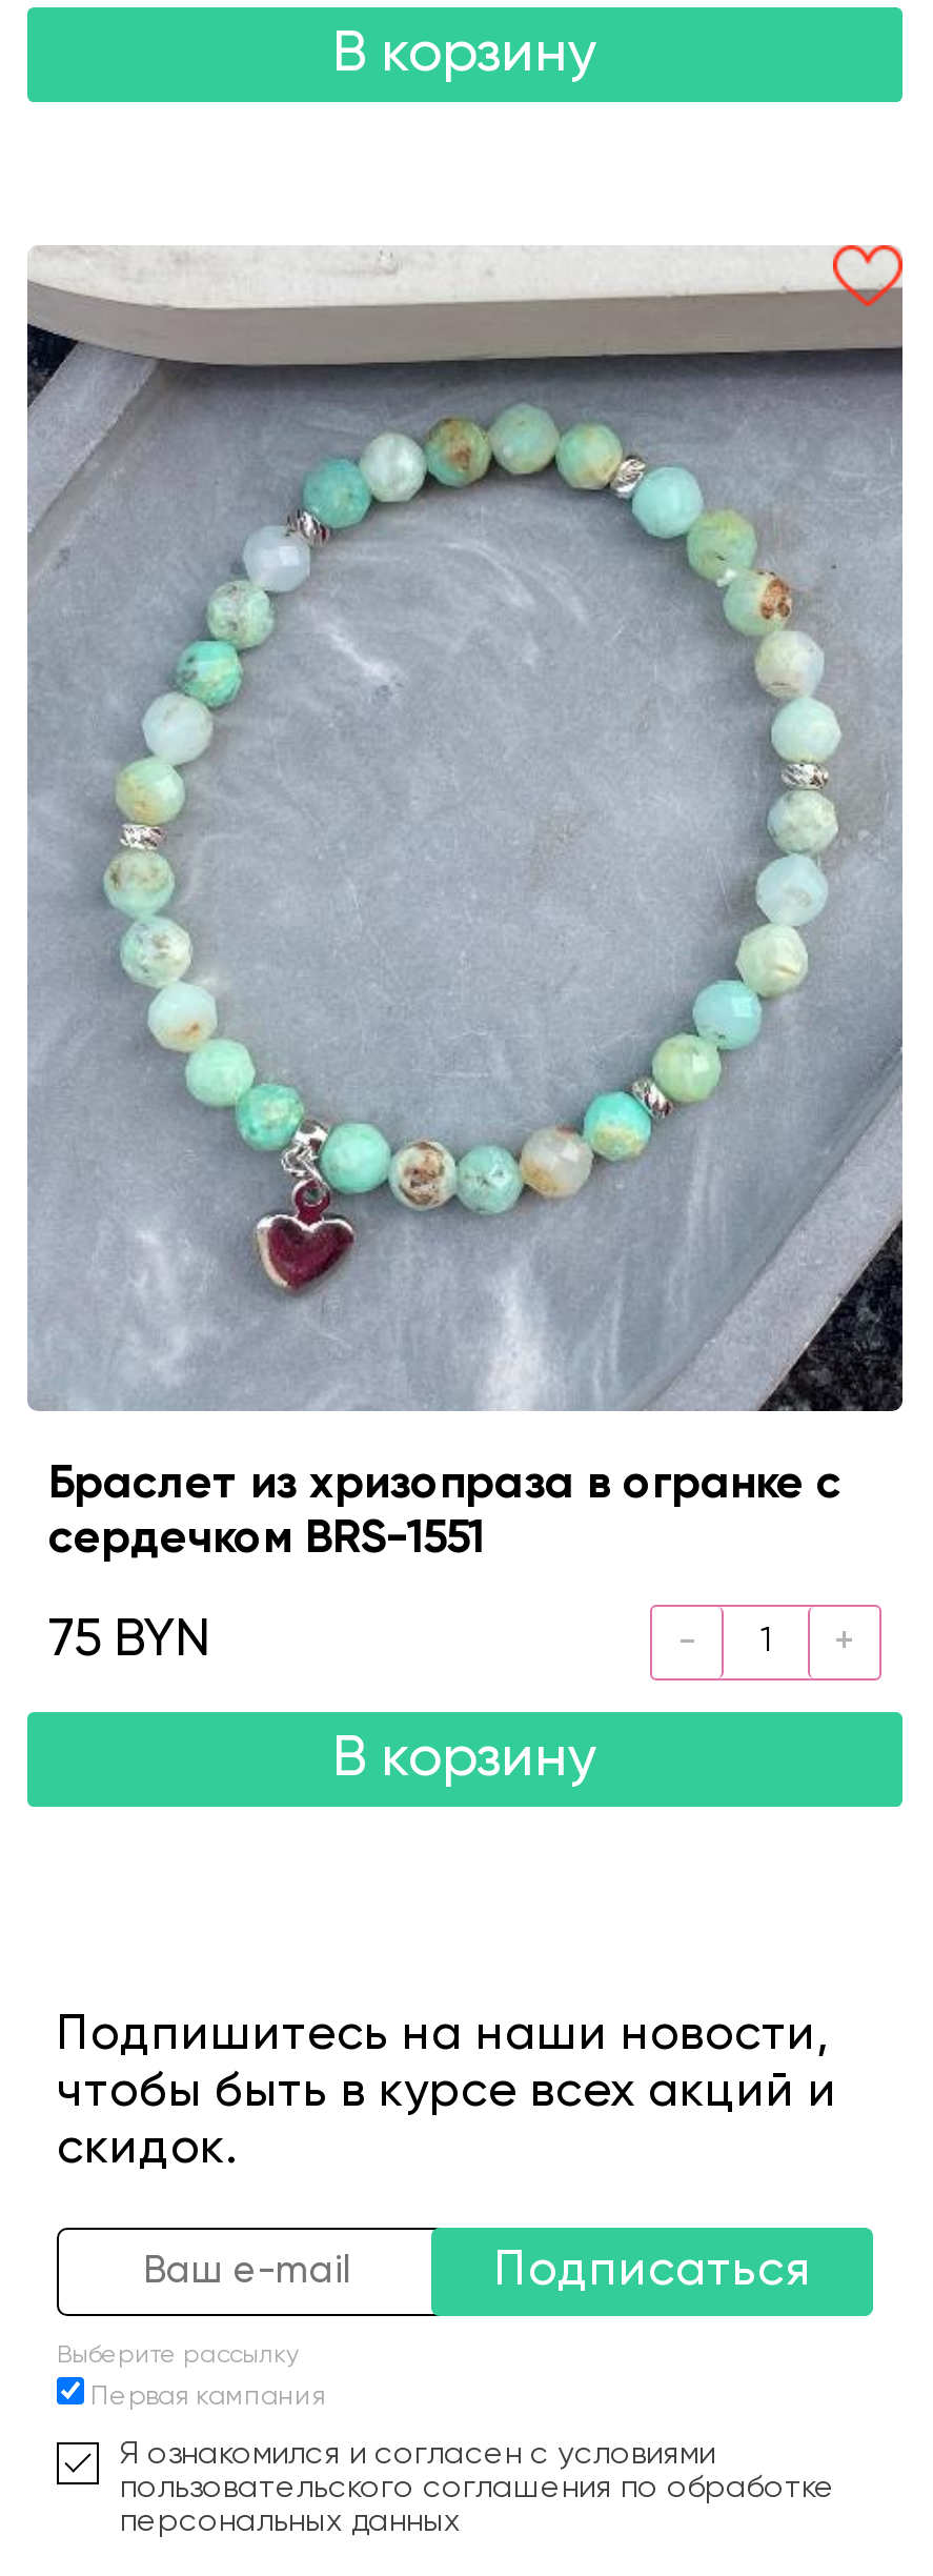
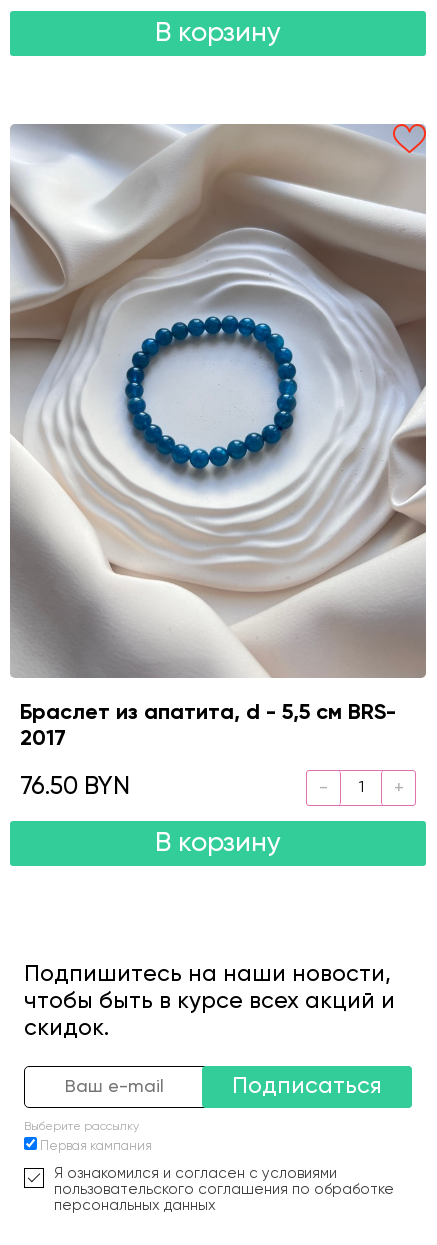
- [image]
- Браслет из хризопраза в огранке с
- сердечком BRS-1551
+ [image]
+ Браслет из апатита, d - 5,5 см BRS-
+ 2017

- 75 BYN
+ 76.50 BYN
